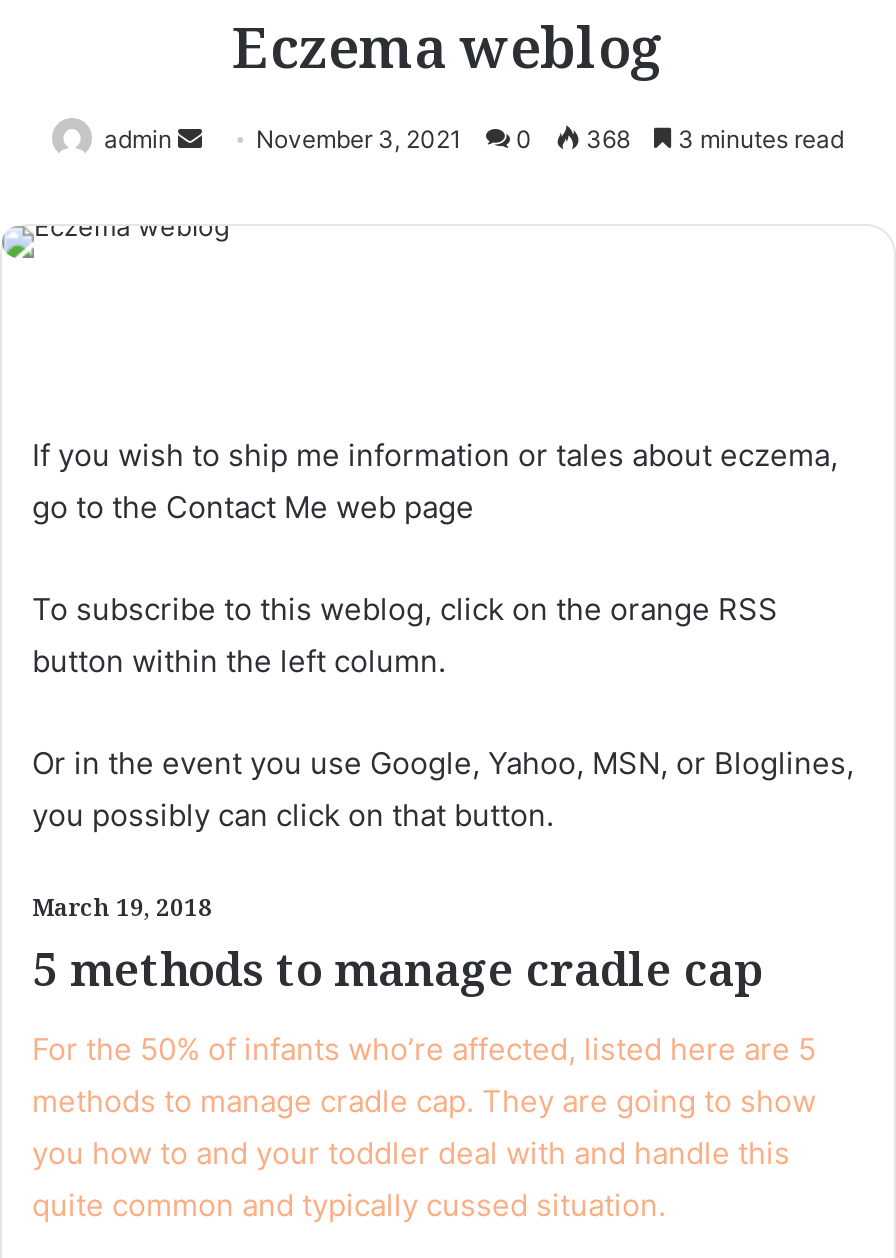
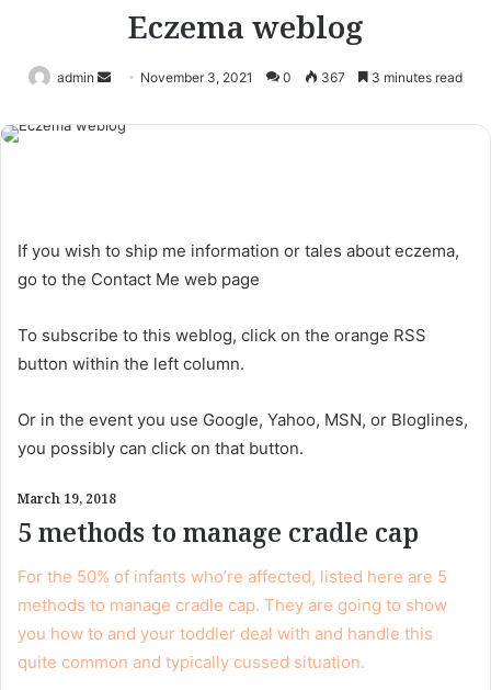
- 368
+ 367
